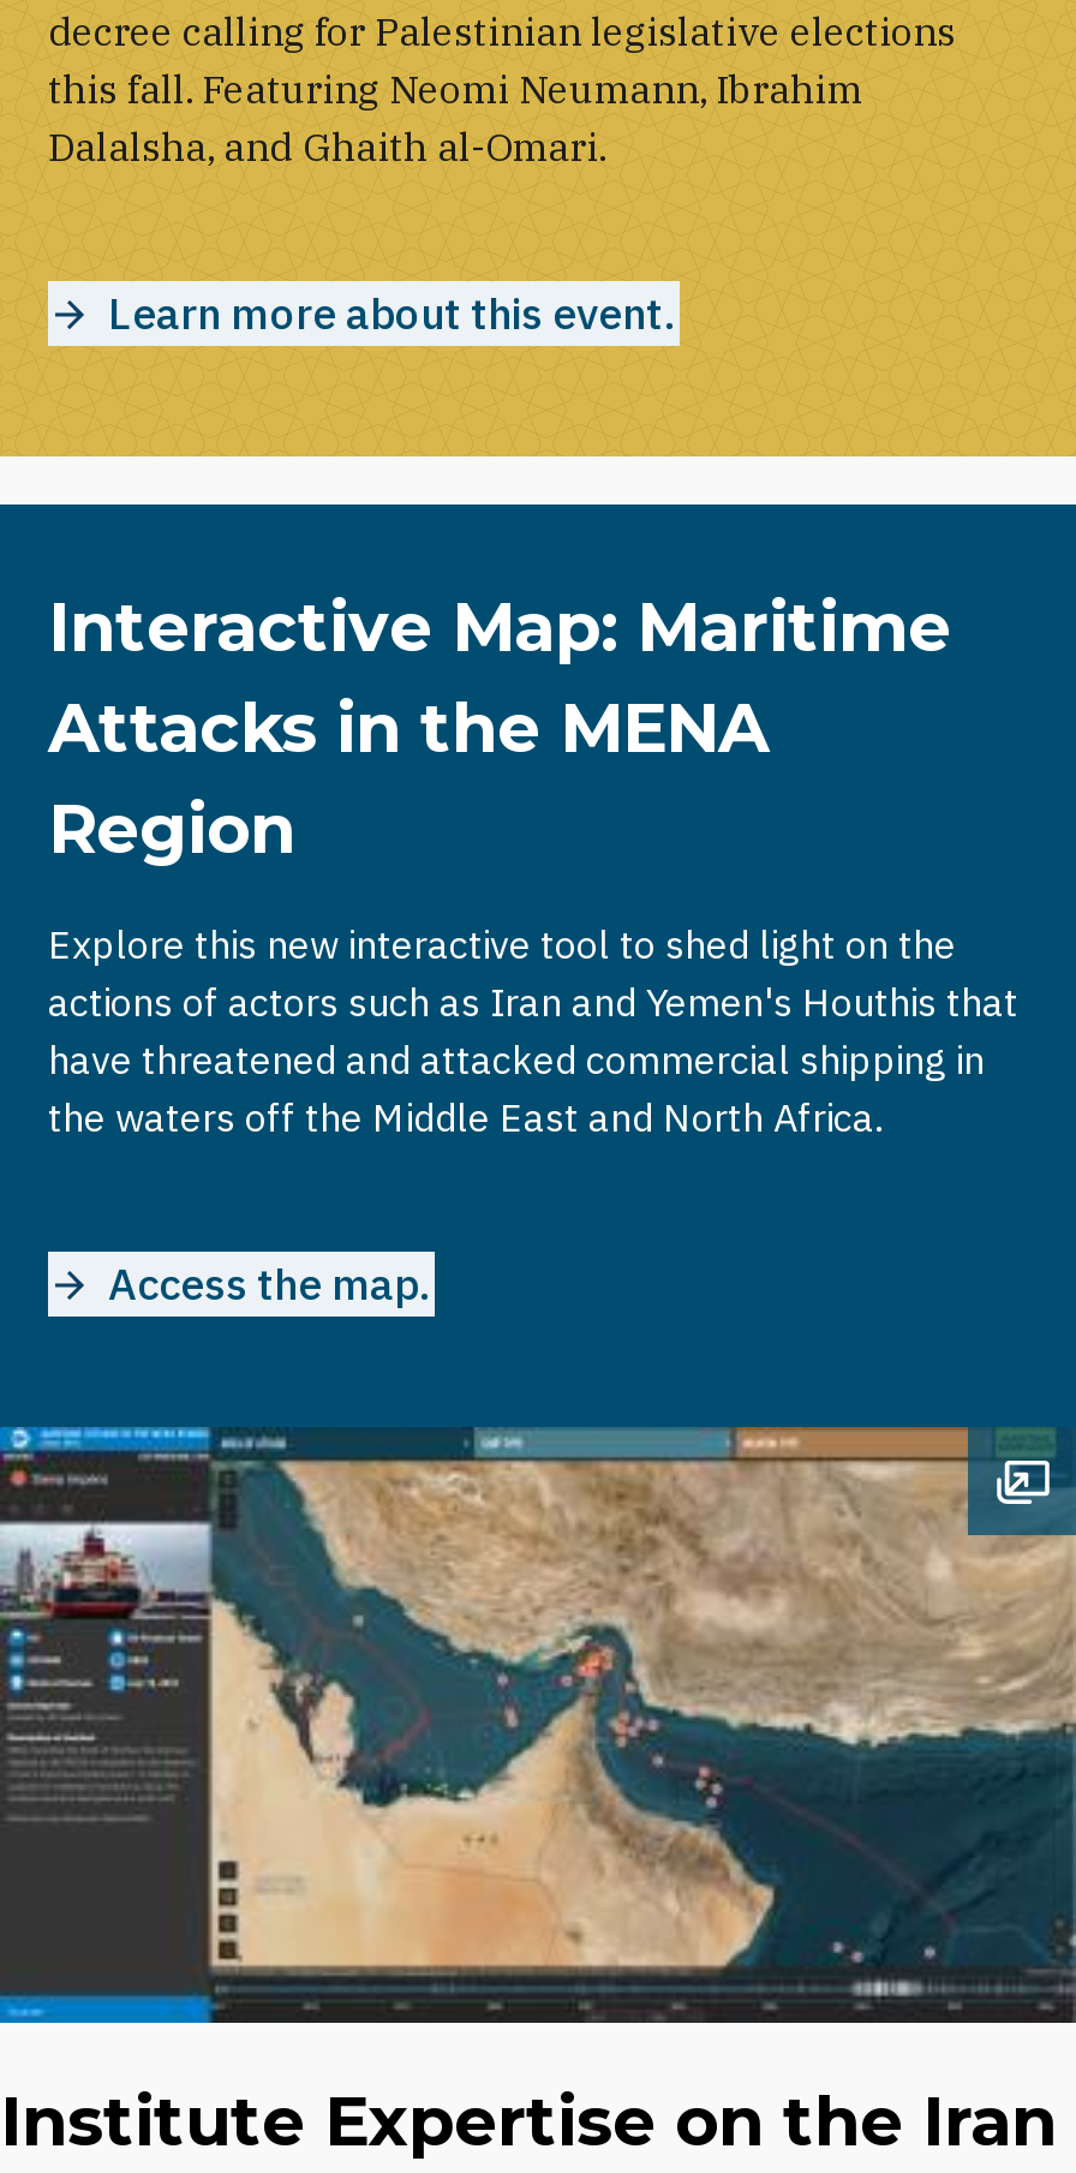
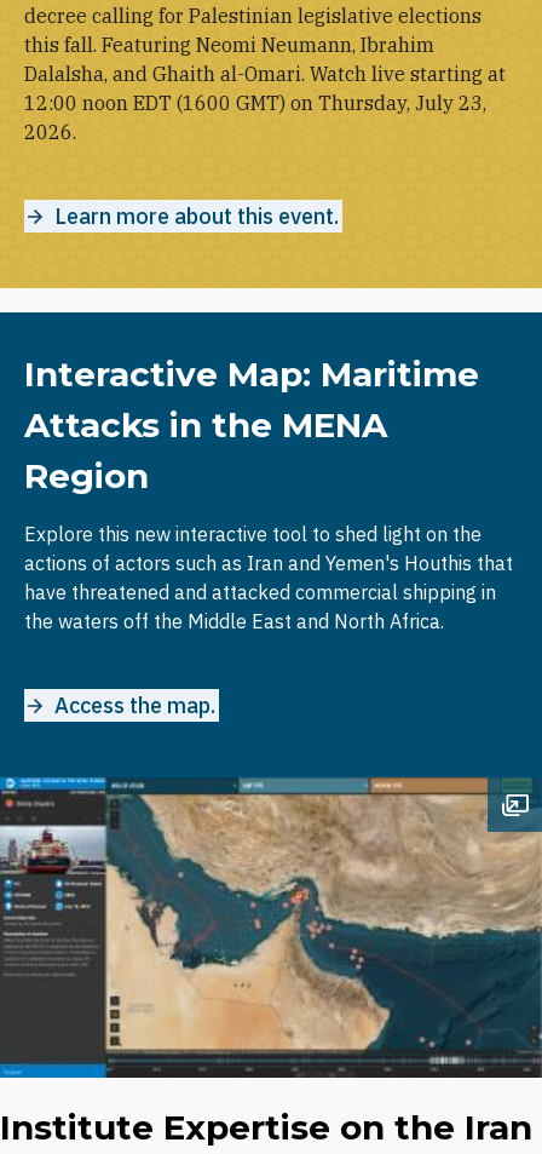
- Dalalsha, and Ghaith al-Omari.
+ Dalalsha, and Ghaith al-Omari. Watch live starting at
+ 12:00 noon EDT (1600 GMT) on Thursday, July 23,
+ 2026.
